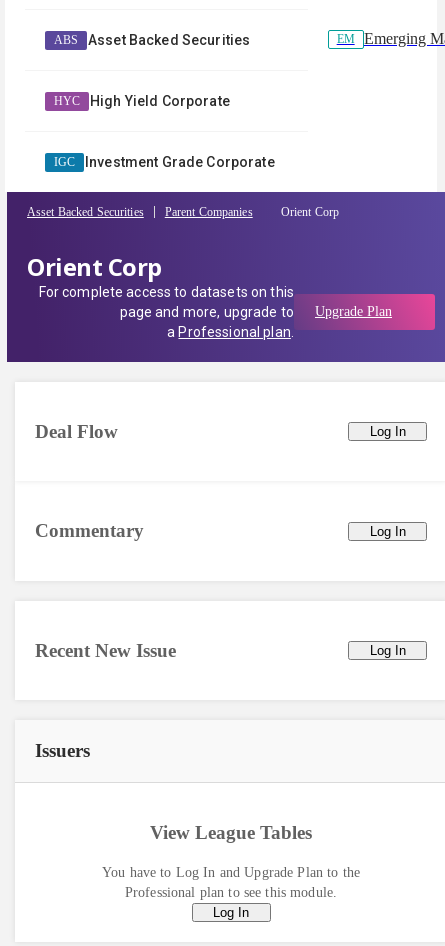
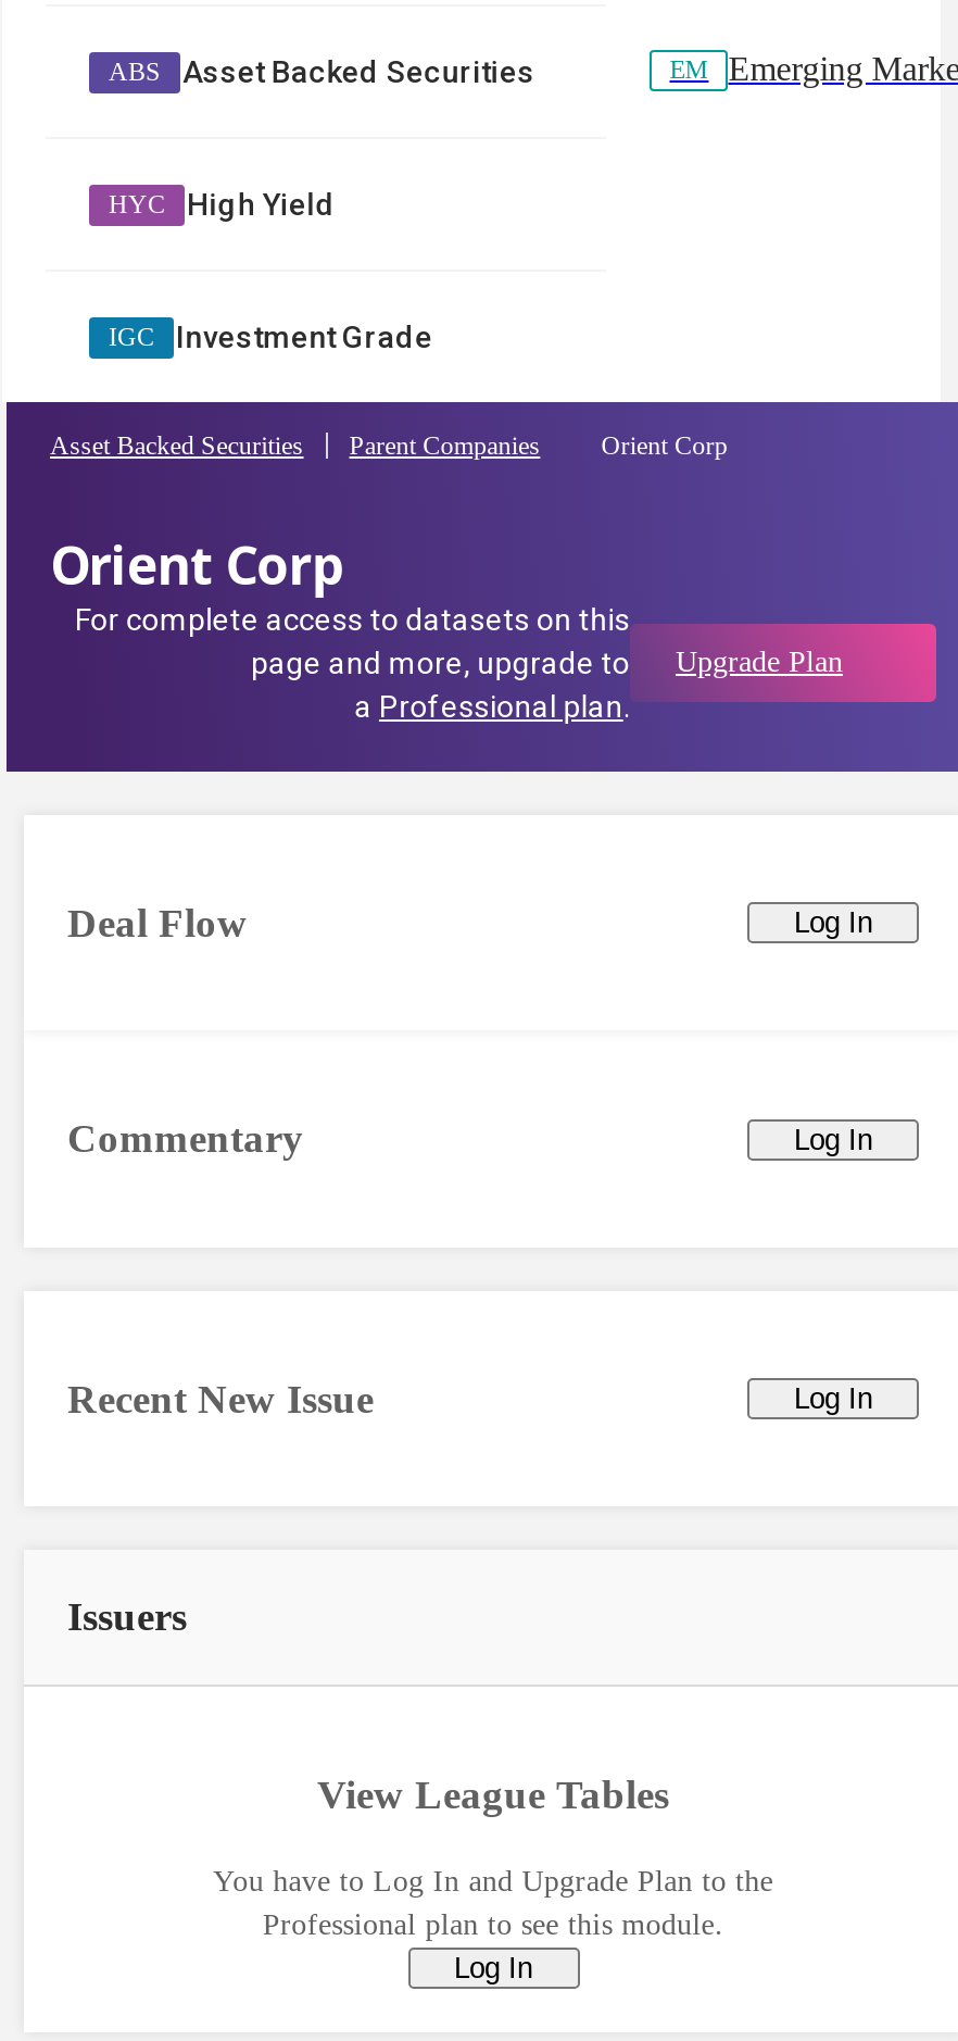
- High Yield Corporate
+ High Yield

- Investment Grade Corporate
+ Investment Grade
